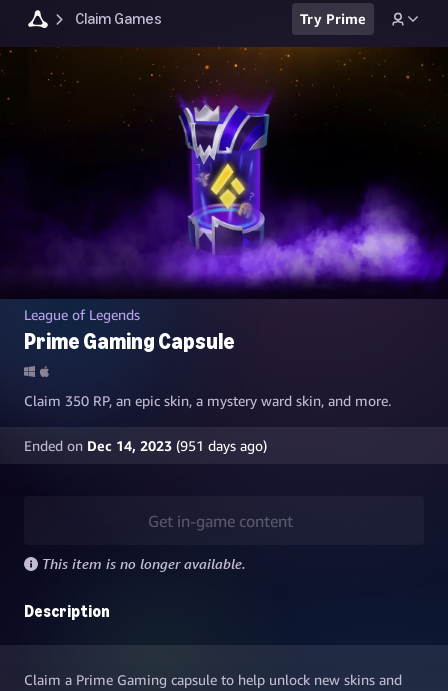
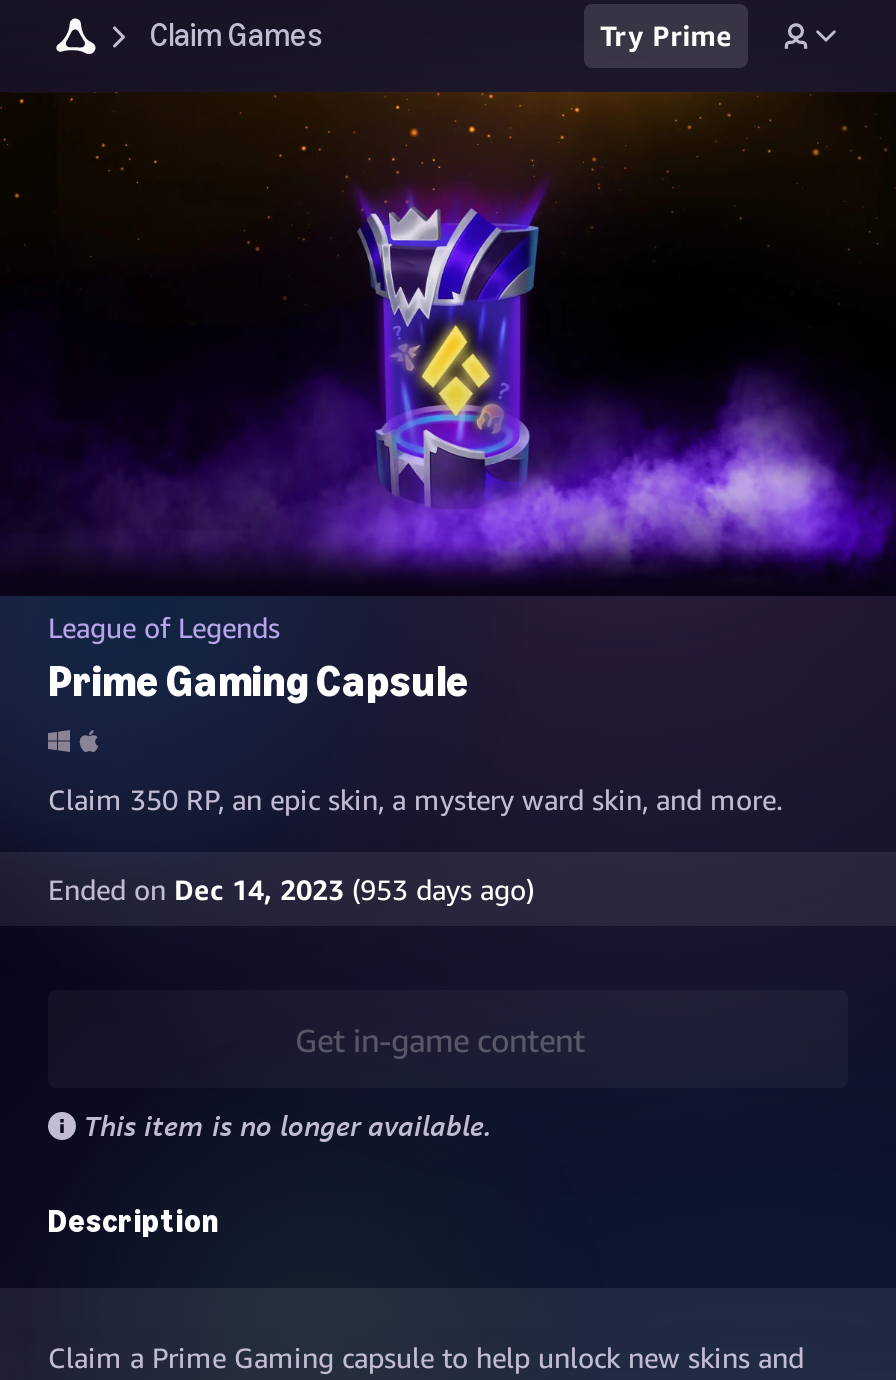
- Ended on Dec 14, 2023 (951 days ago)
+ Ended on Dec 14, 2023 (953 days ago)
